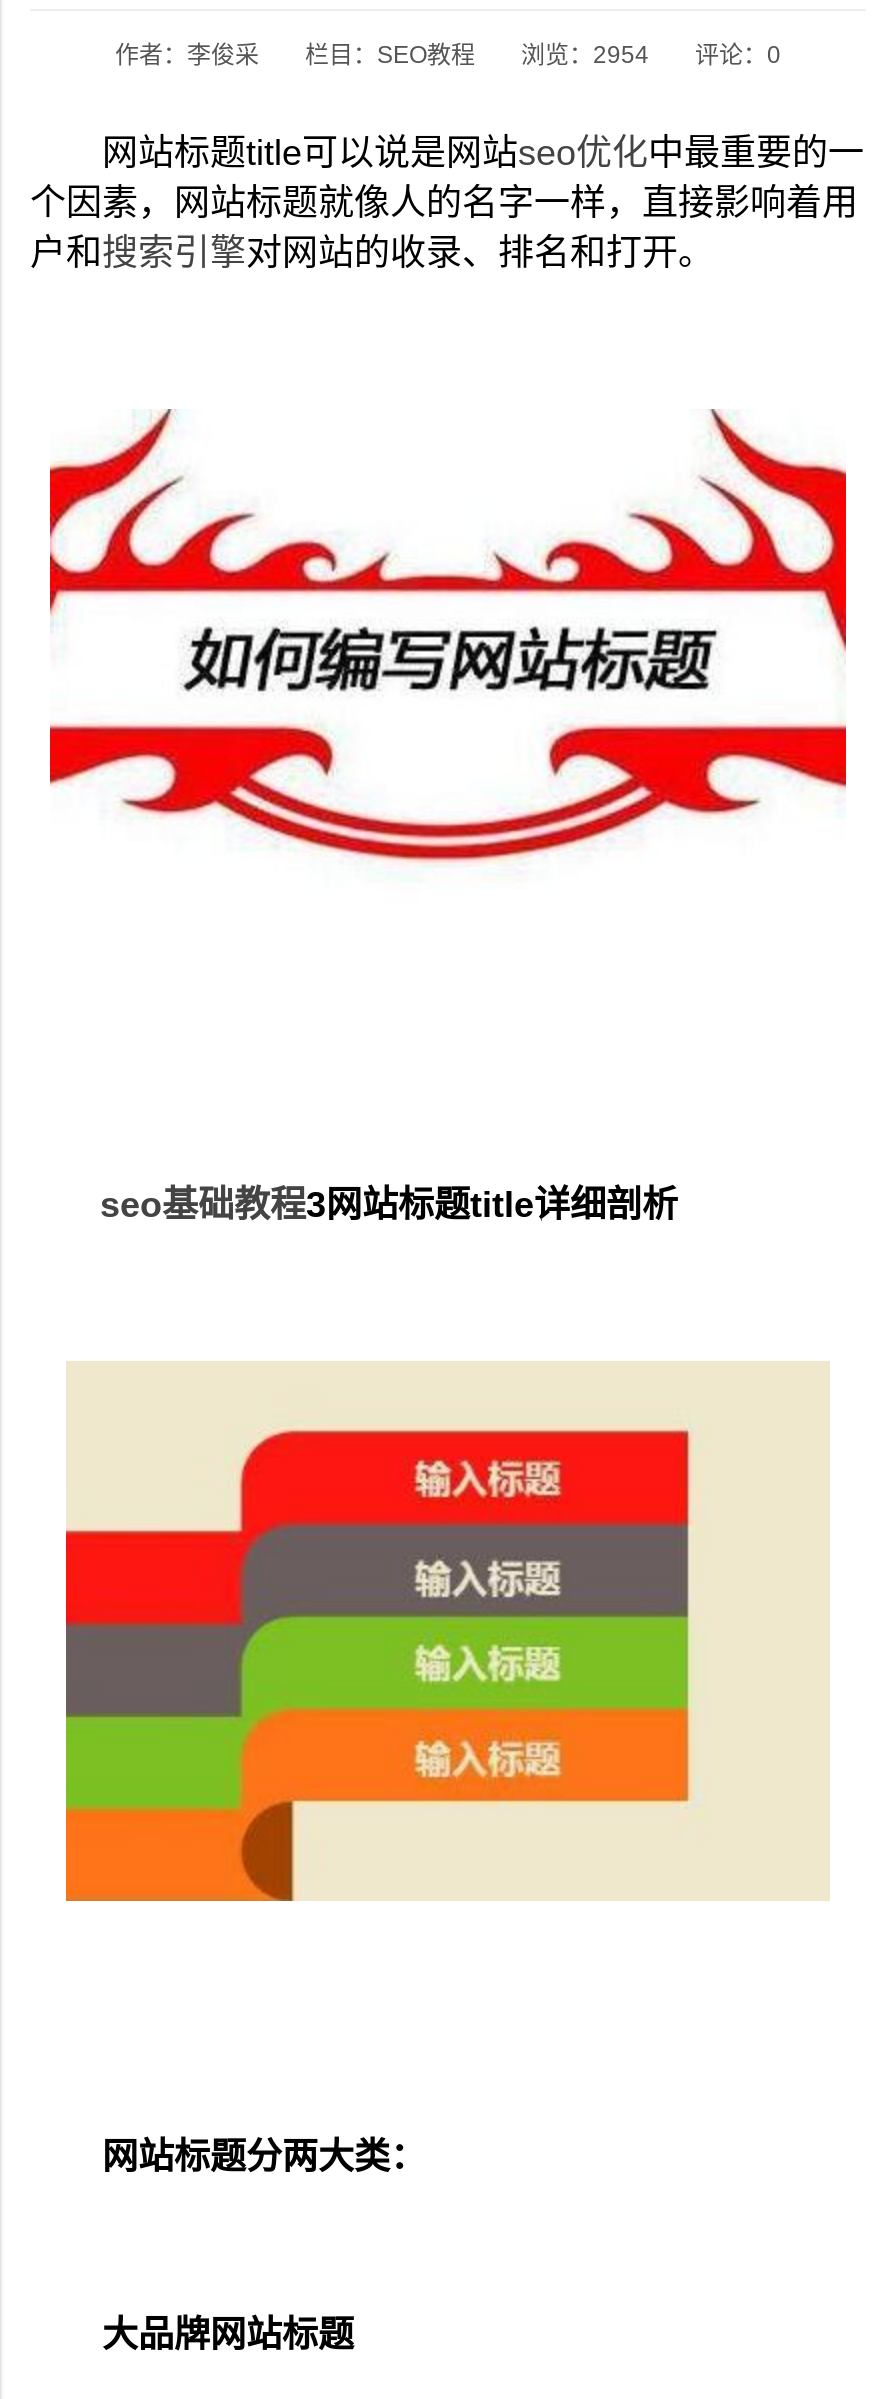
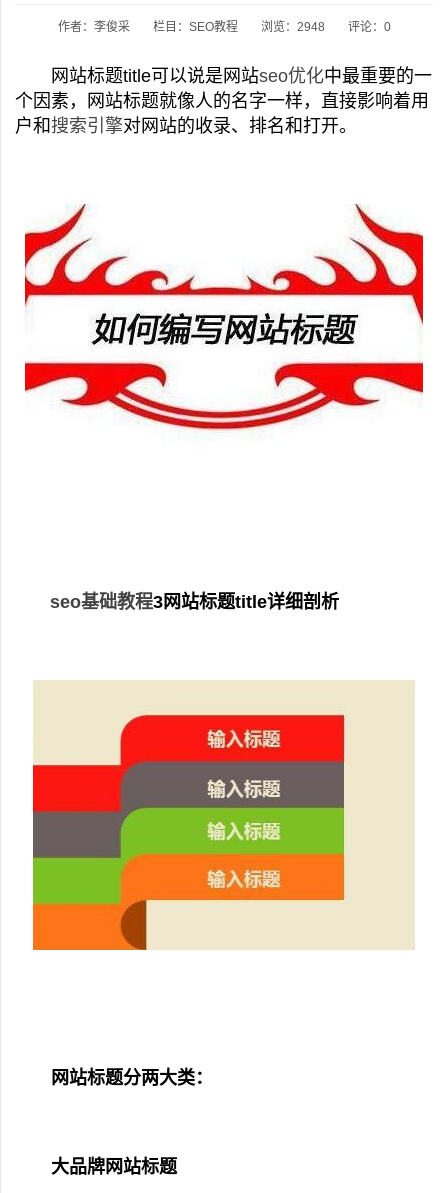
- 作者：李俊采 栏目：SEO教程 浏览：2954 评论：0
+ 作者：李俊采 栏目：SEO教程 浏览：2948 评论：0
